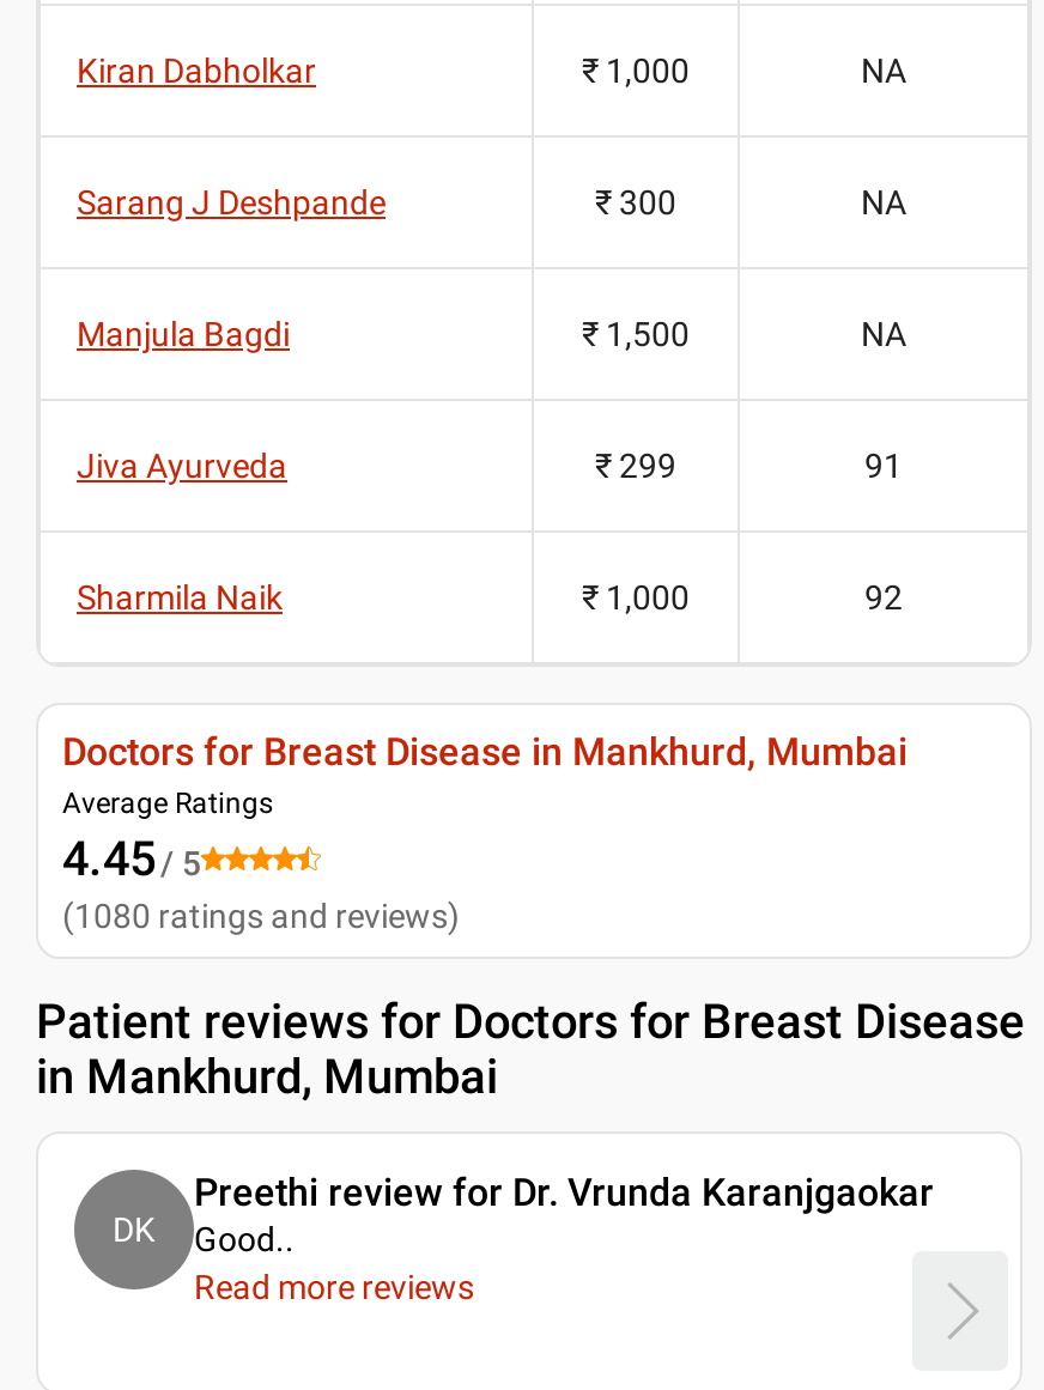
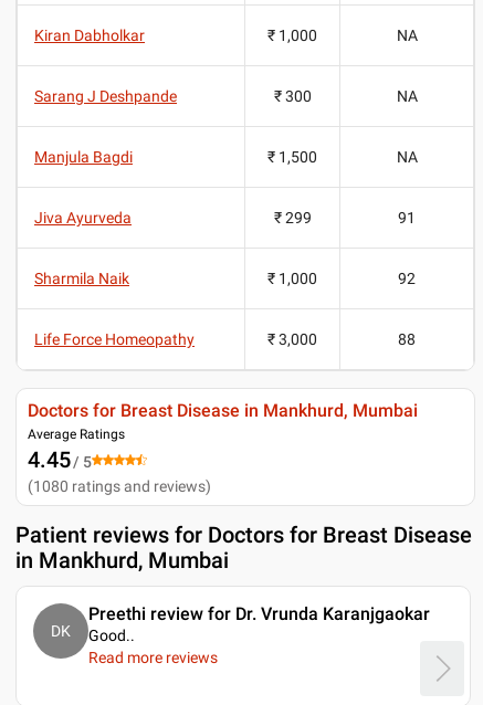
+ Life Force Homeopathy
+ ₹ 3,000
+ 88
